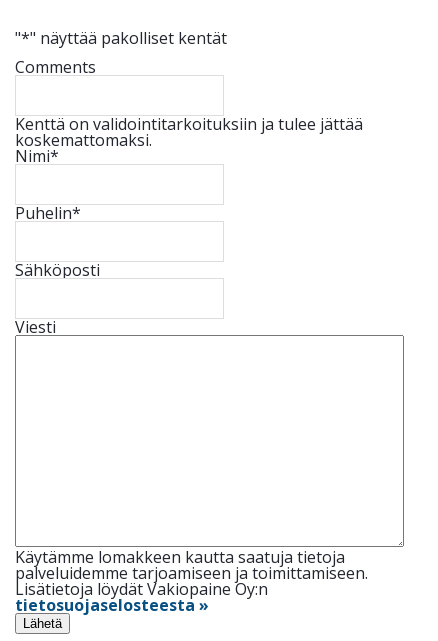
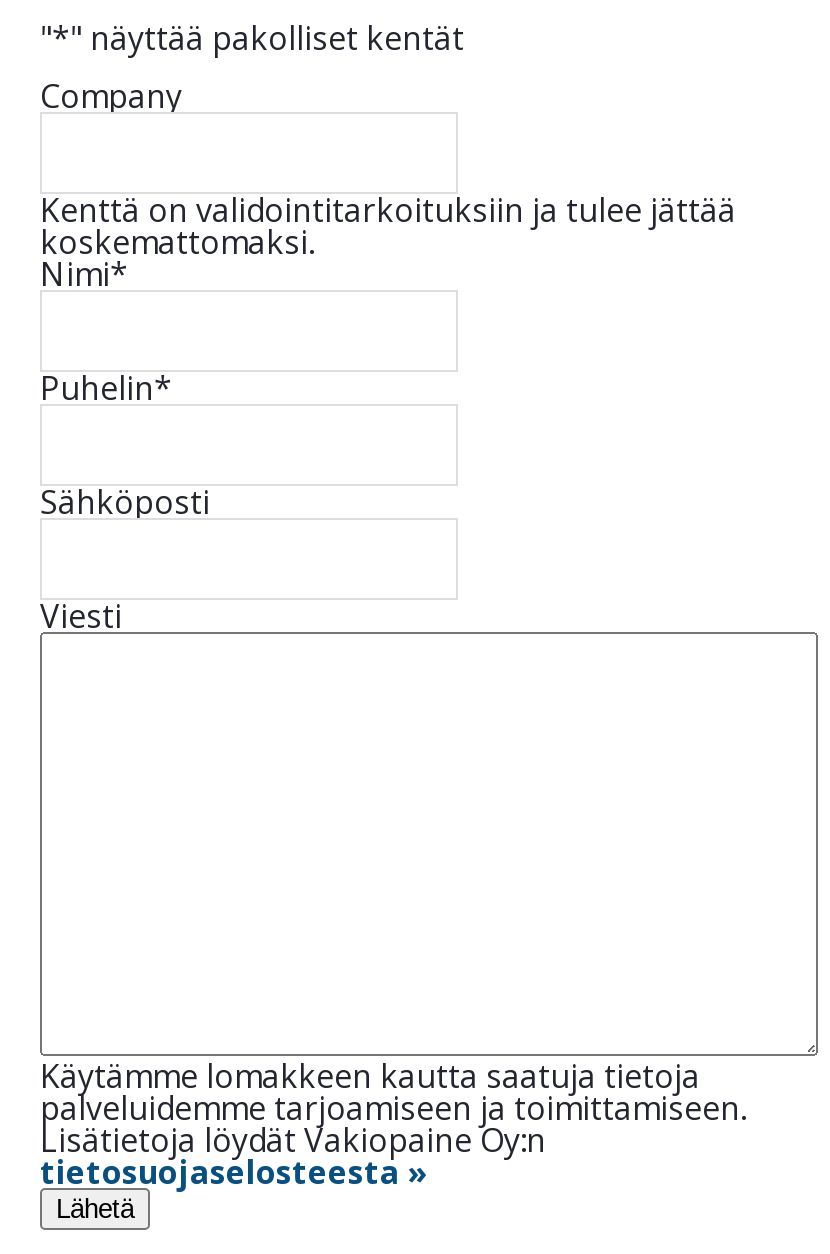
- Comments
+ Company
